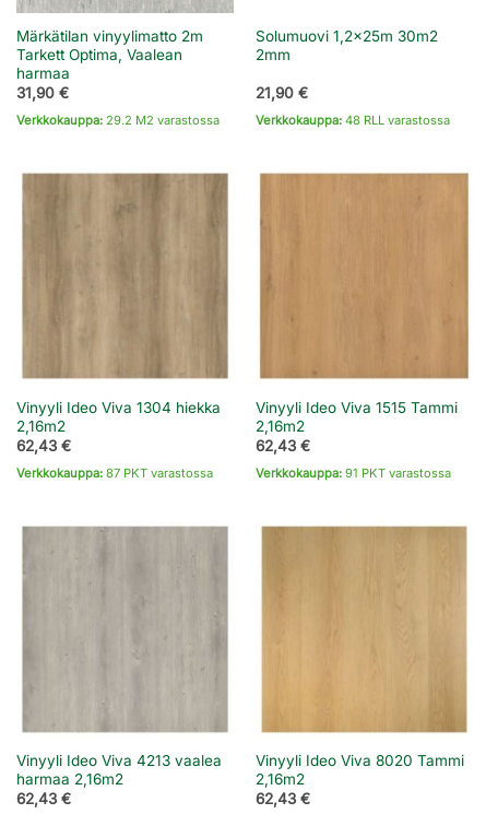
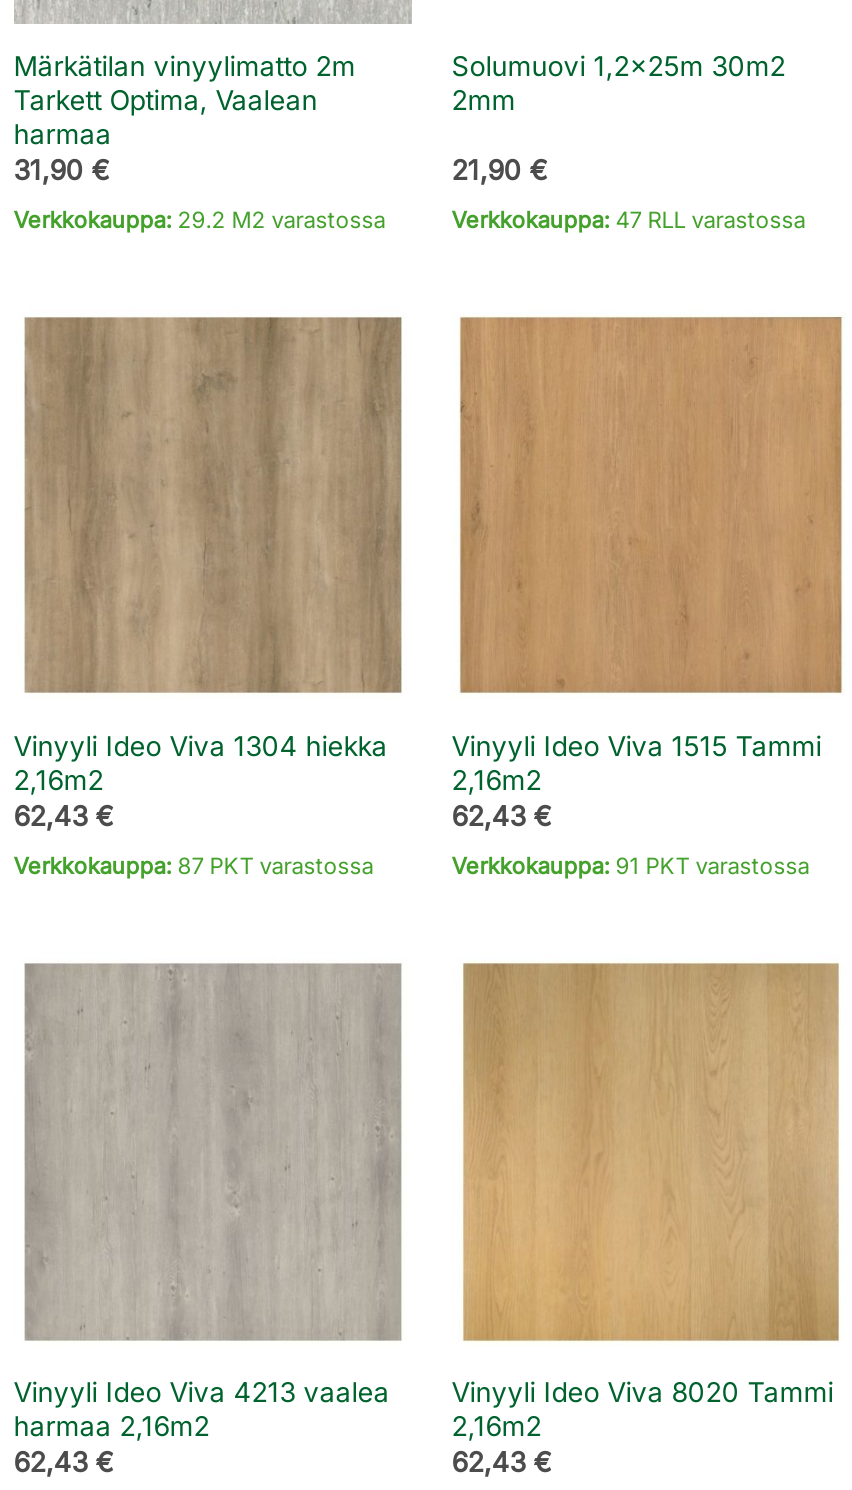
- Verkkokauppa: 48 RLL varastossa
+ Verkkokauppa: 47 RLL varastossa
